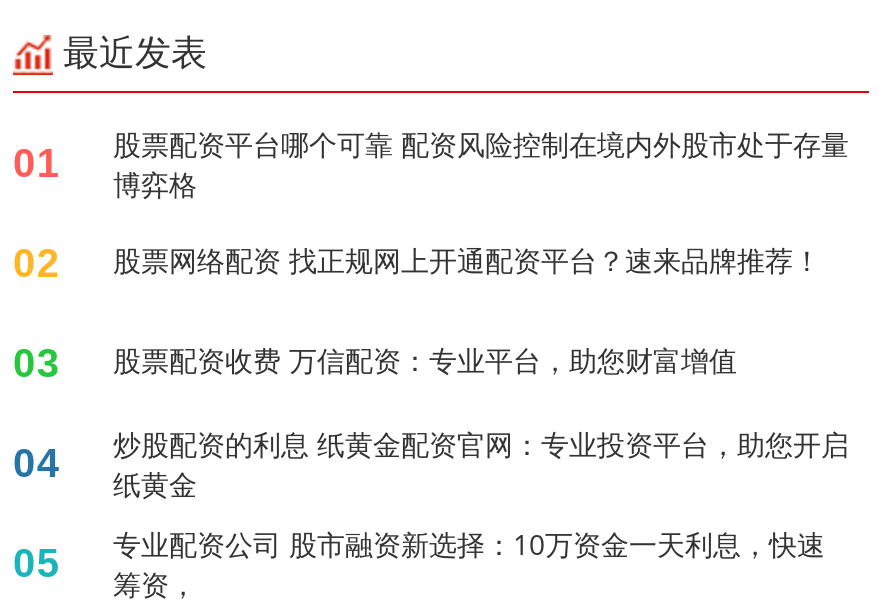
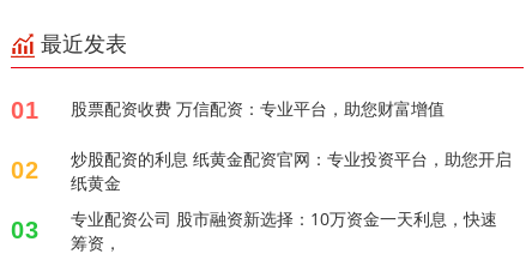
- 股票配资平台哪个可靠 配资风险控制在境内外股市处于存量
- 博弈格
- 02
- 股票网络配资 找正规网上开通配资平台？速来品牌推荐！
- 03

- 04 炒股配资的利息 纸黄金配资官网：专业投资平台，助您开启 纸黄金
+ 02 炒股配资的利息 纸黄金配资官网：专业投资平台，助您开启 纸黄金

- 05
+ 03
